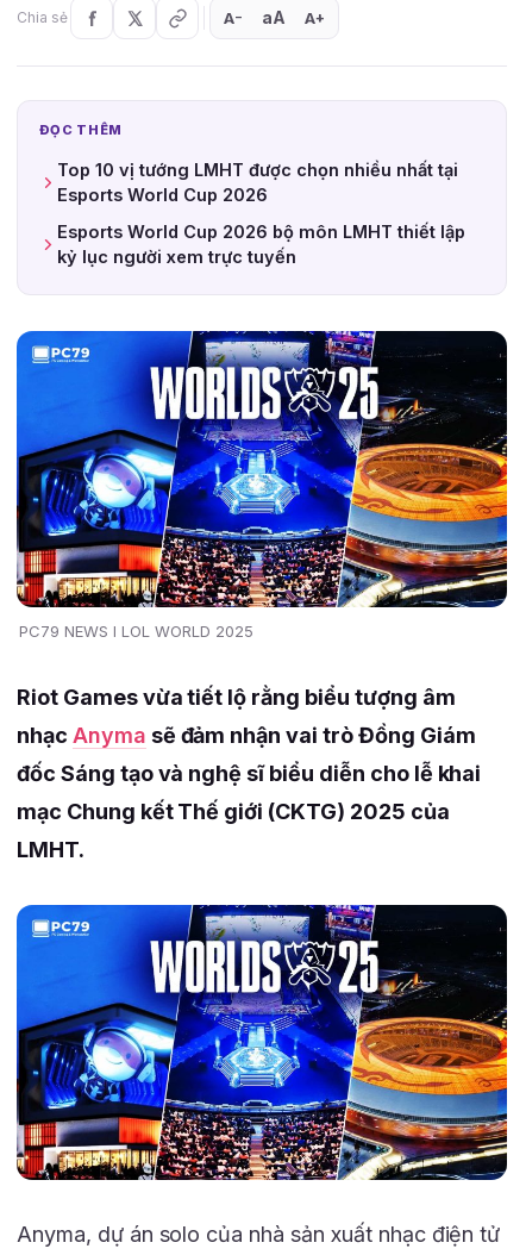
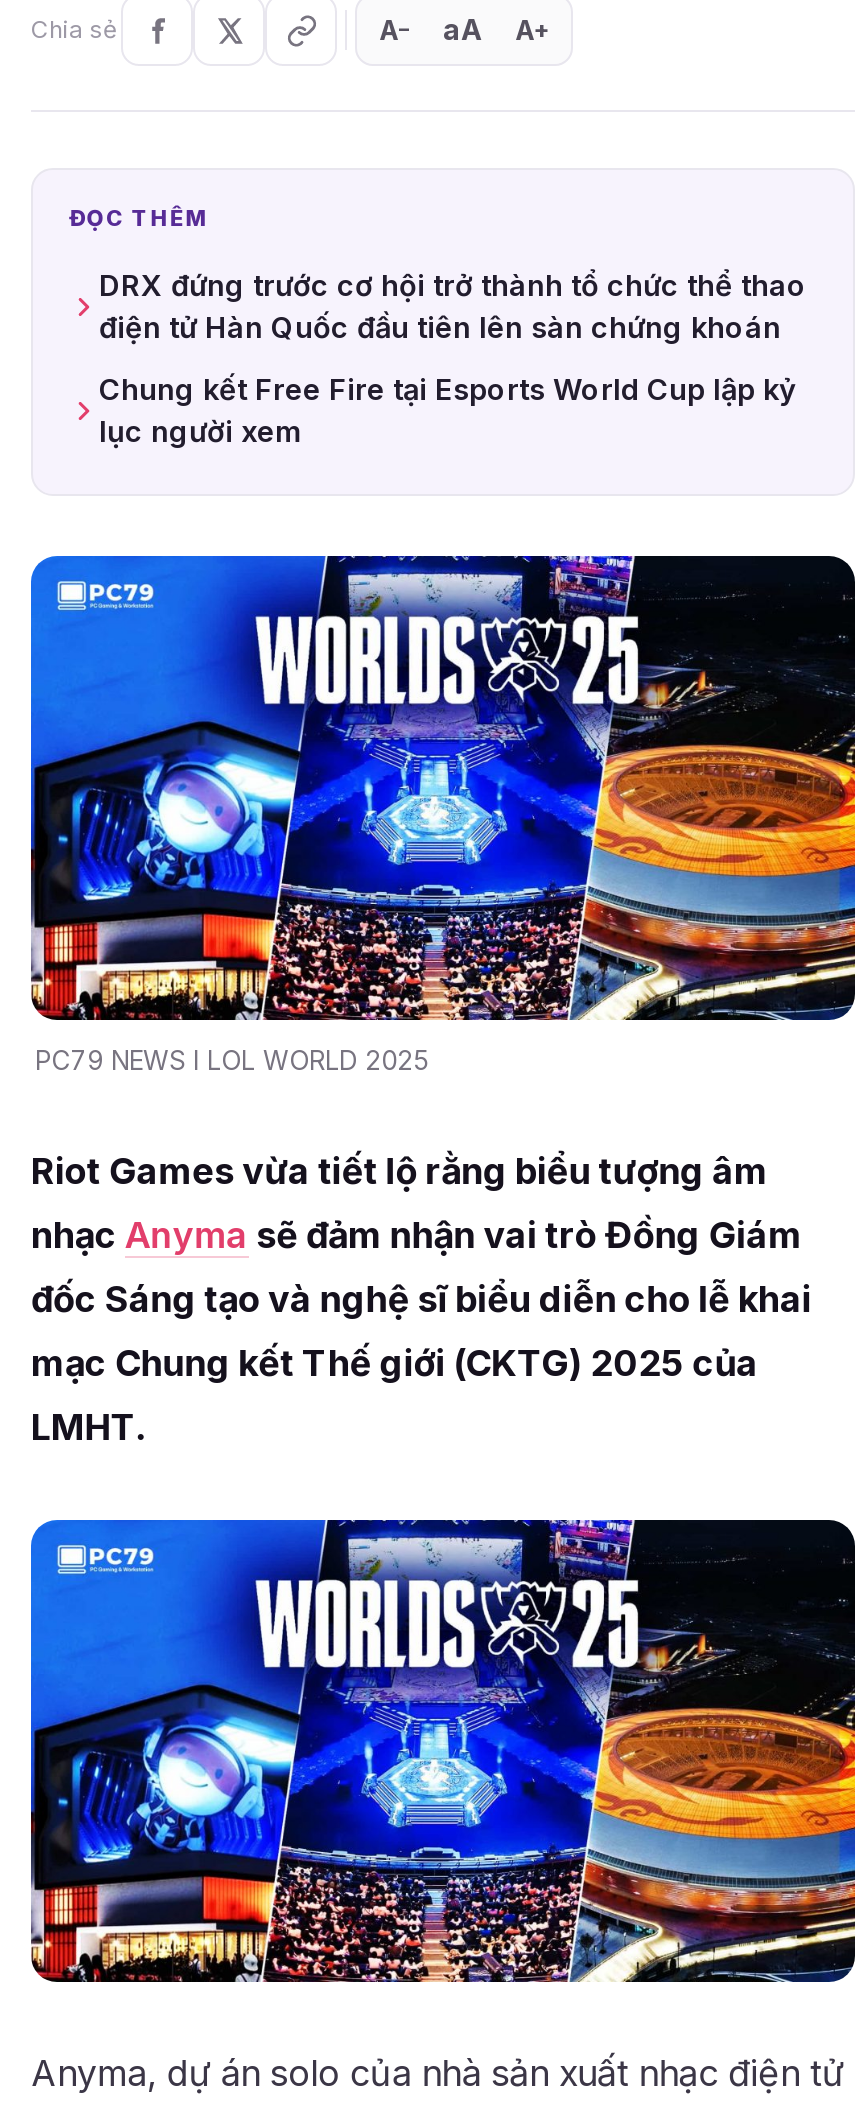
- Top 10 vị tướng LMHT được chọn nhiều nhất tại
- Esports World Cup 2026
+ DRX đứng trước cơ hội trở thành tổ chức thể thao
+ điện tử Hàn Quốc đầu tiên lên sàn chứng khoán

- Esports World Cup 2026 bộ môn LMHT thiết lập
- kỷ lục người xem trực tuyến
+ Chung kết Free Fire tại Esports World Cup lập kỷ
+ lục người xem
